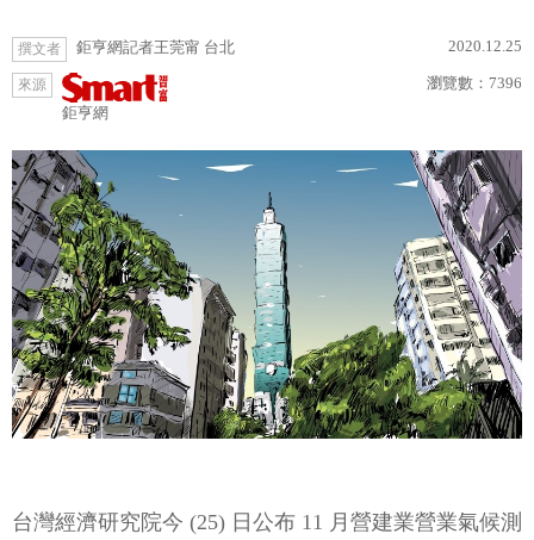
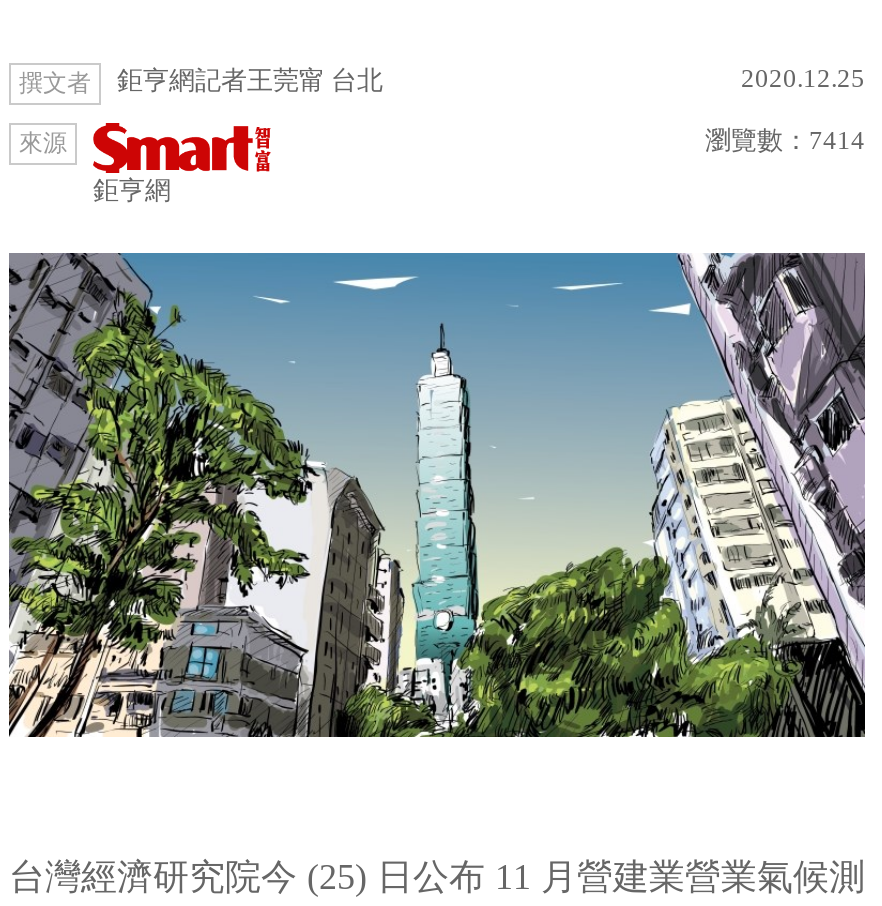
- 瀏覽數：7396
+ 瀏覽數：7414
